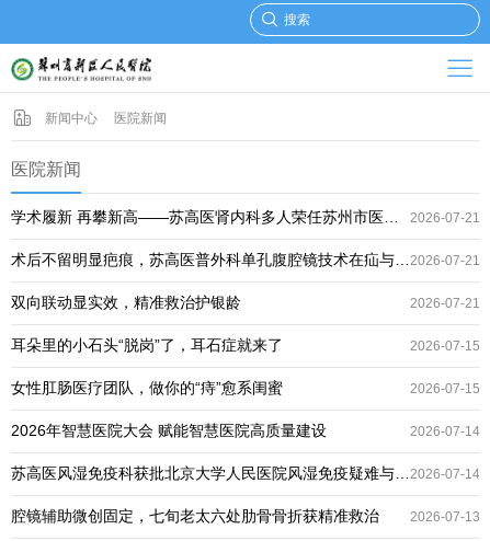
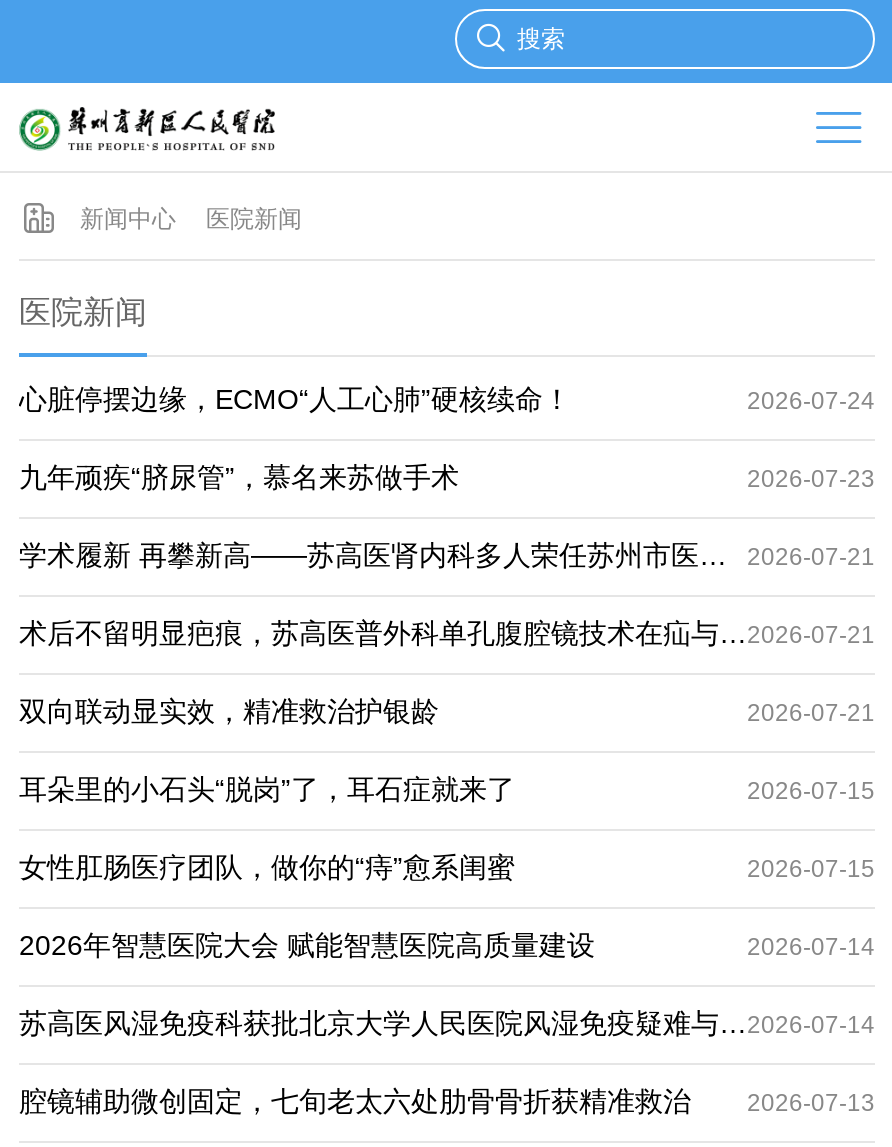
+ 心脏停摆边缘，ECMO“人工心肺”硬核续命！
+ 2026-07-24
+ 九年顽疾“脐尿管”，慕名来苏做手术
+ 2026-07-23
